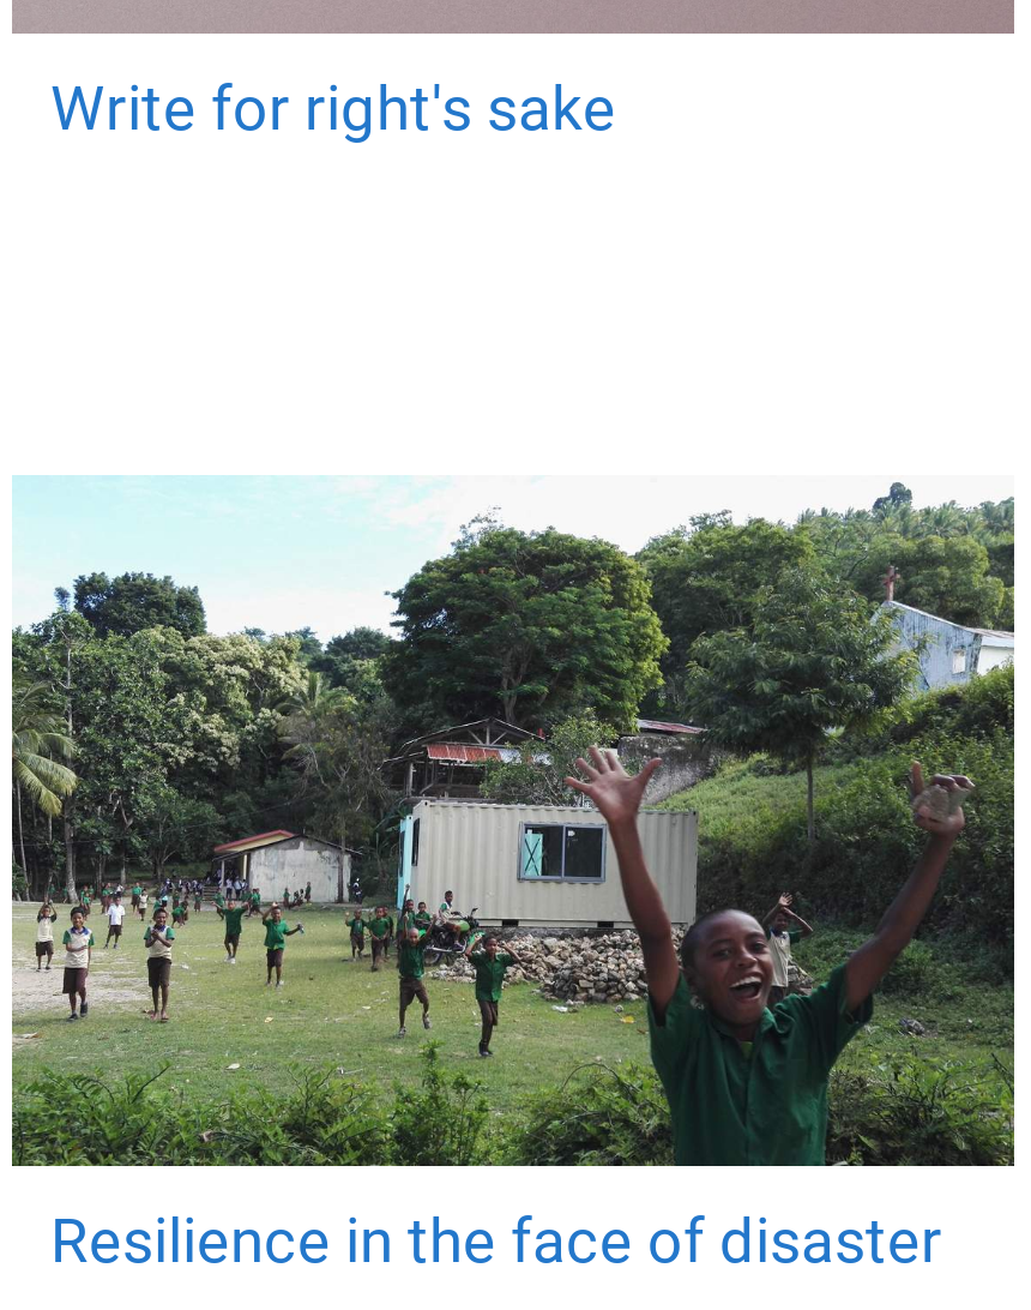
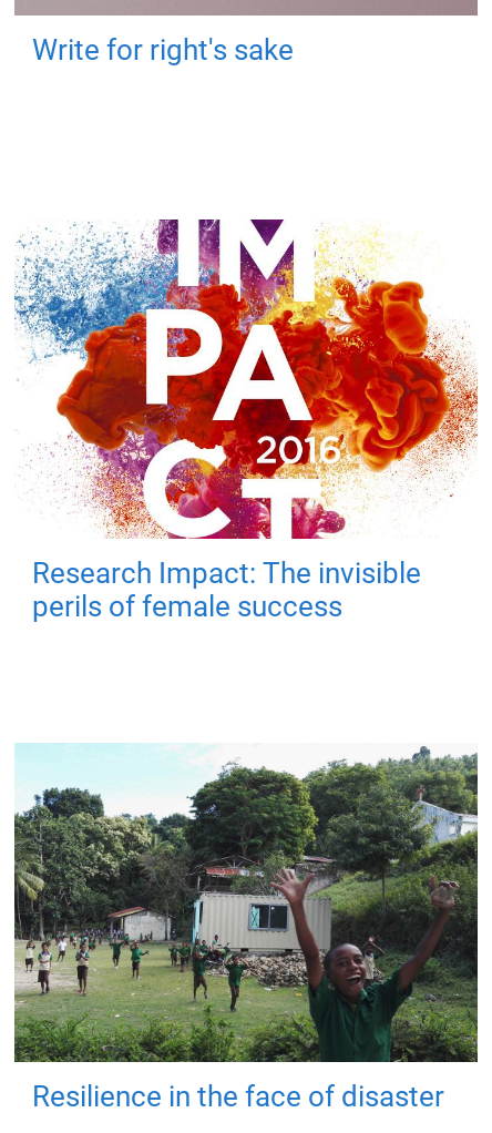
+ [image]
+ Research Impact: The invisible
+ perils of female success
